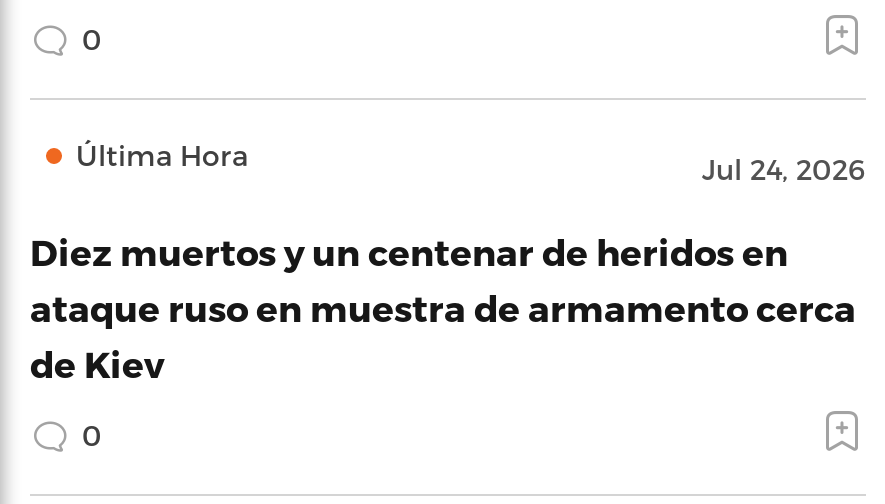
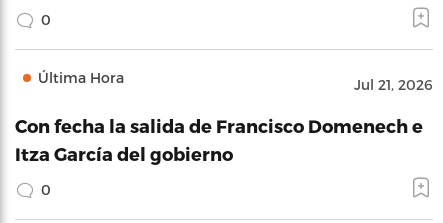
- Jul 24, 2026
+ Jul 21, 2026

- Diez muertos y un centenar de heridos en
- ataque ruso en muestra de armamento cerca
- de Kiev
+ Con fecha la salida de Francisco Domenech e
+ Itza García del gobierno
